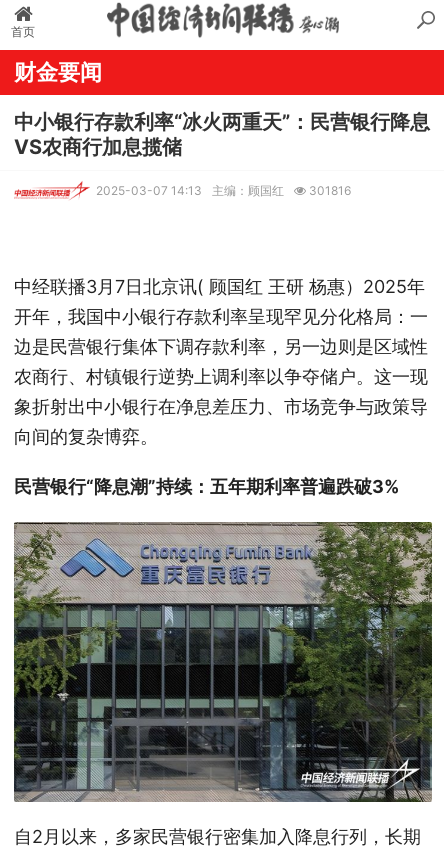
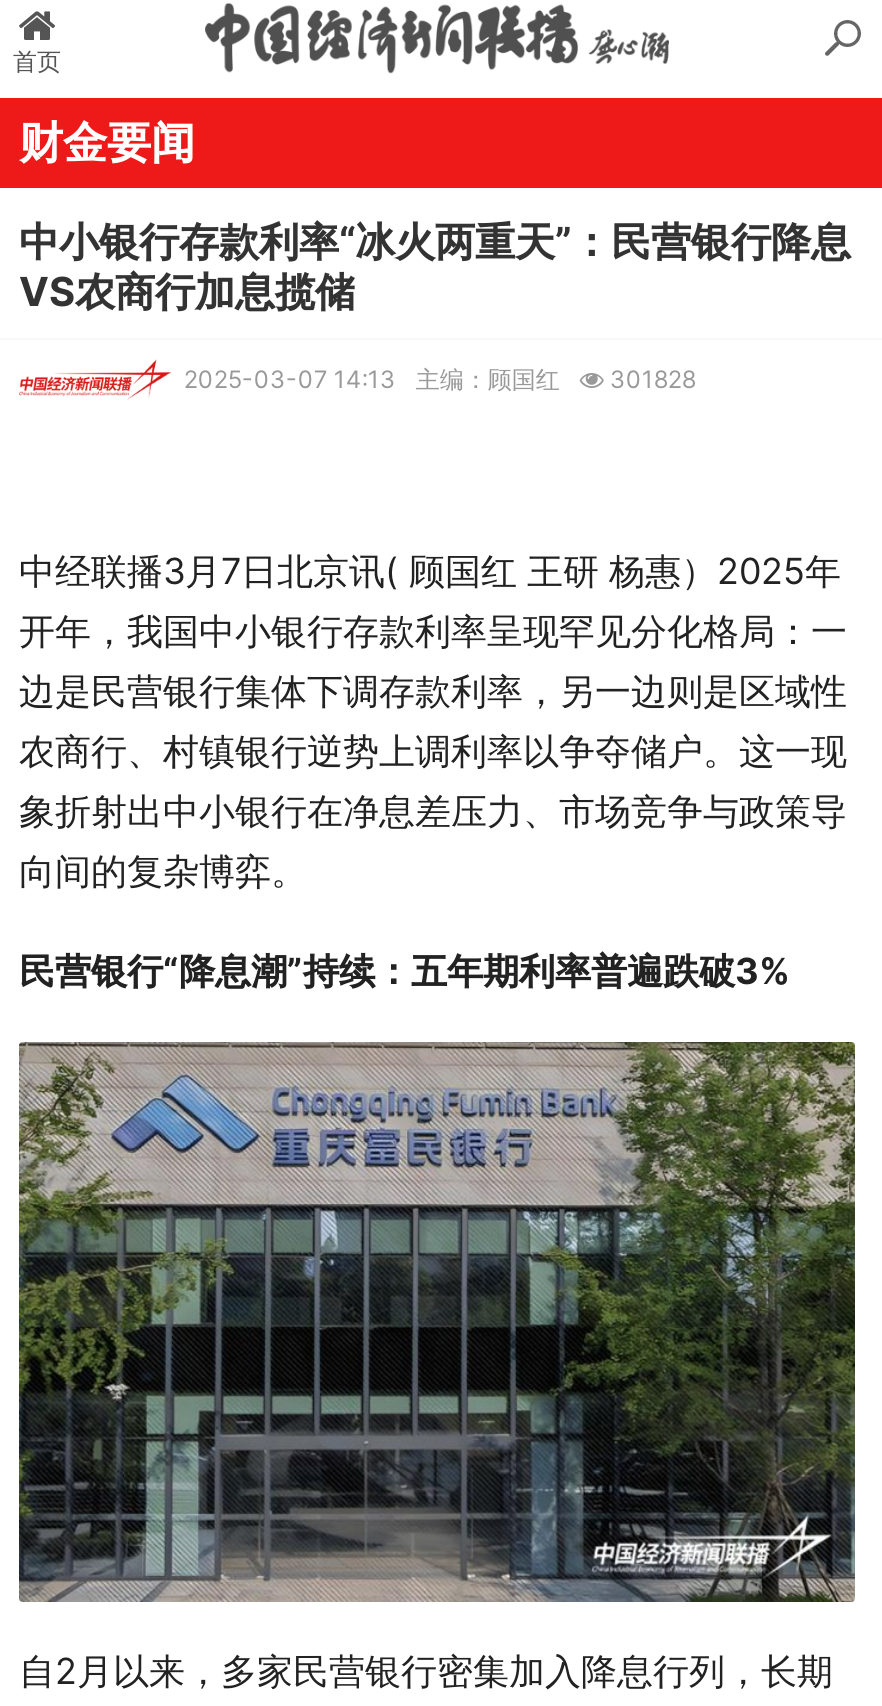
- 2025-03-07 14:13 主编：顾国红 301816
+ 2025-03-07 14:13 主编：顾国红 301828
